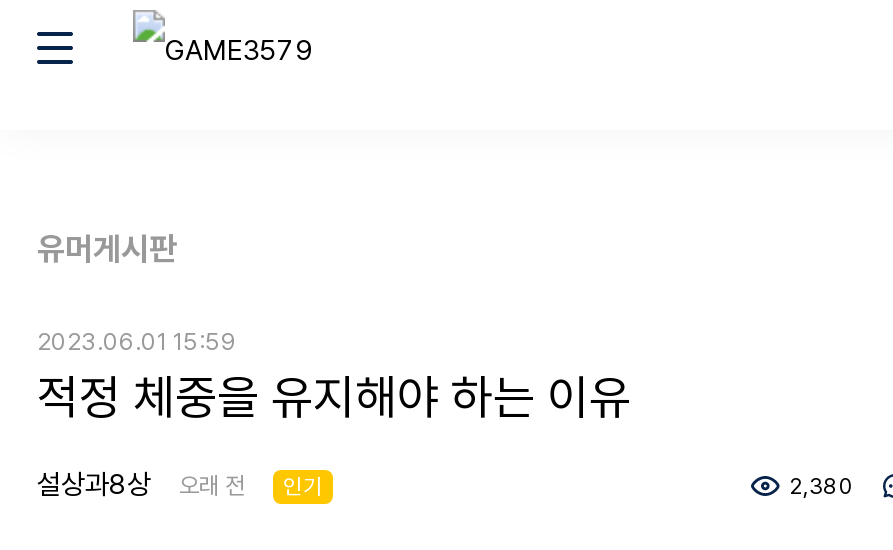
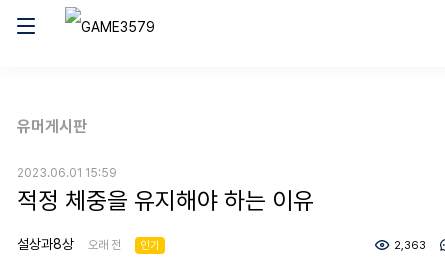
- 2,380
+ 2,363
